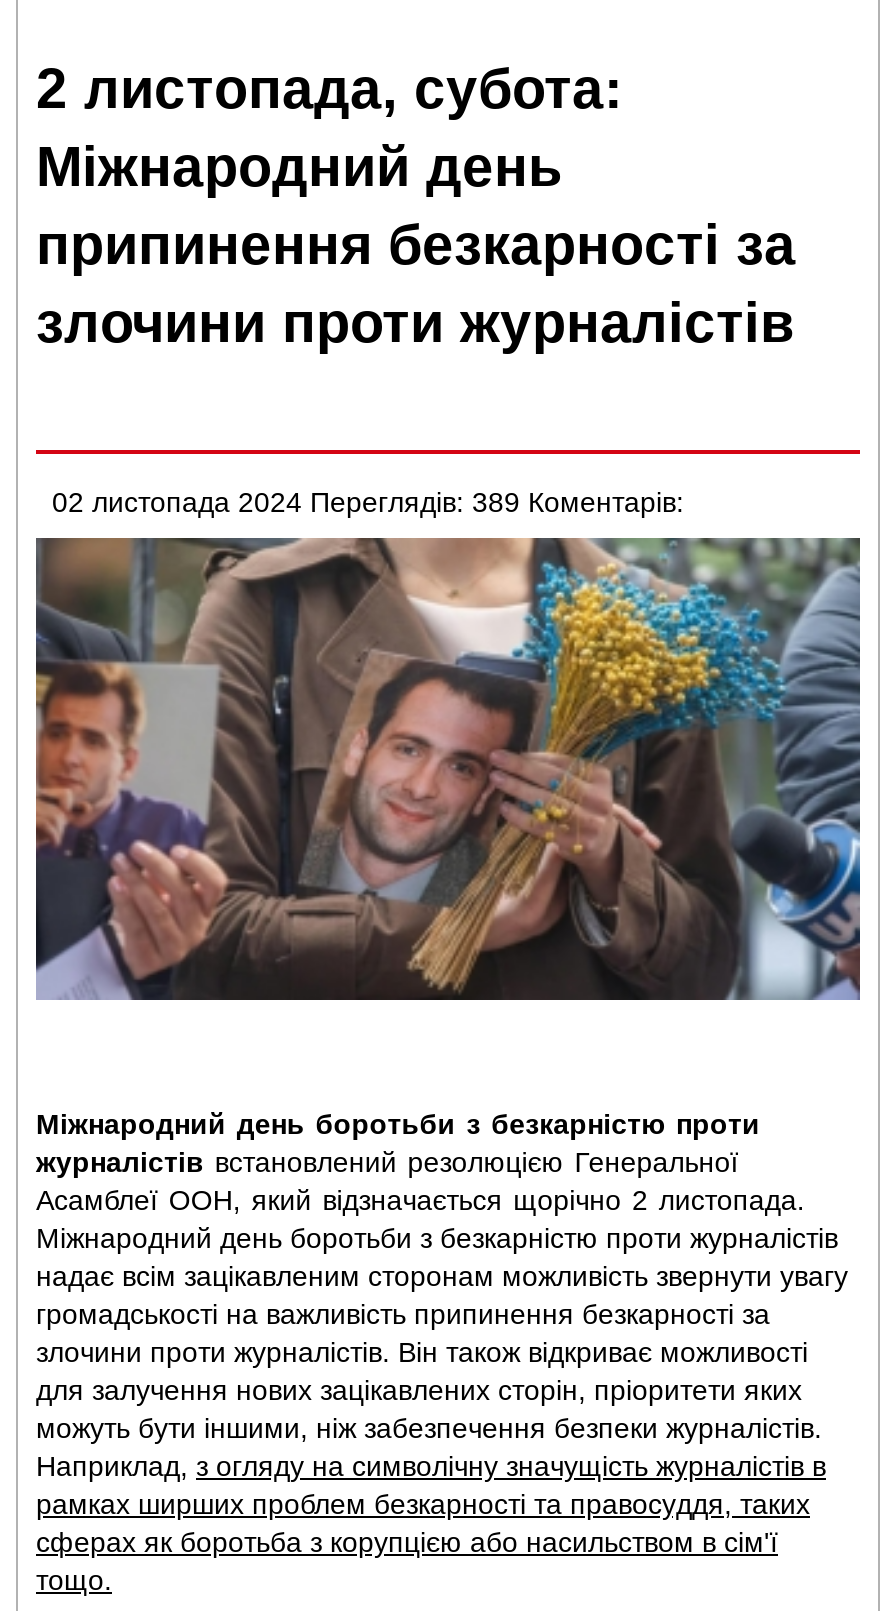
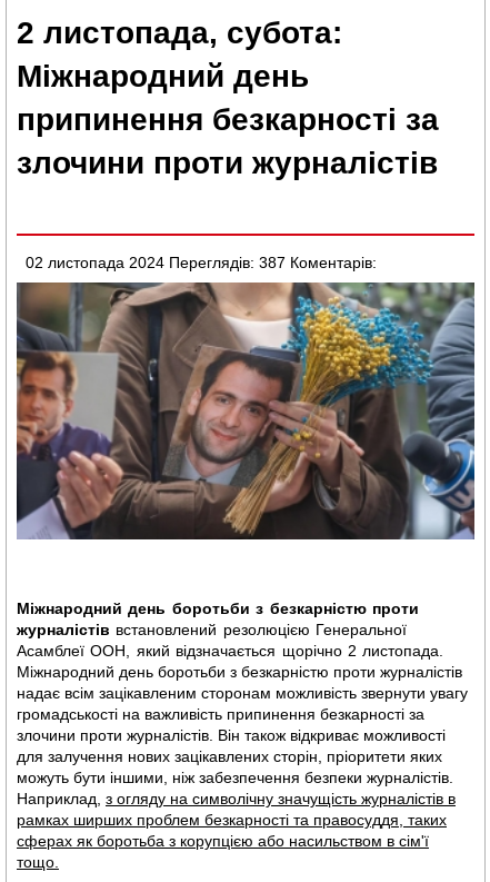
- 02 листопада 2024 Переглядів: 389 Коментарів:
+ 02 листопада 2024 Переглядів: 387 Коментарів:
